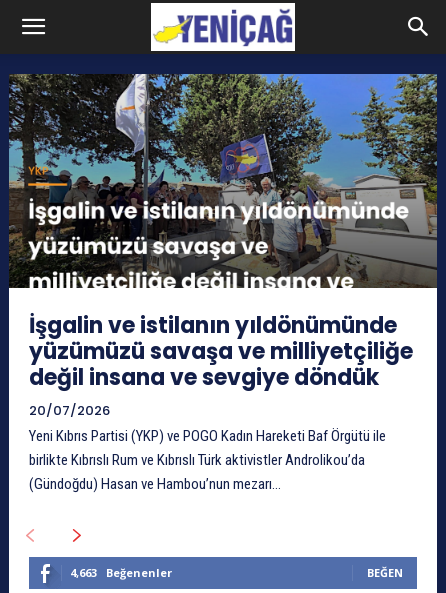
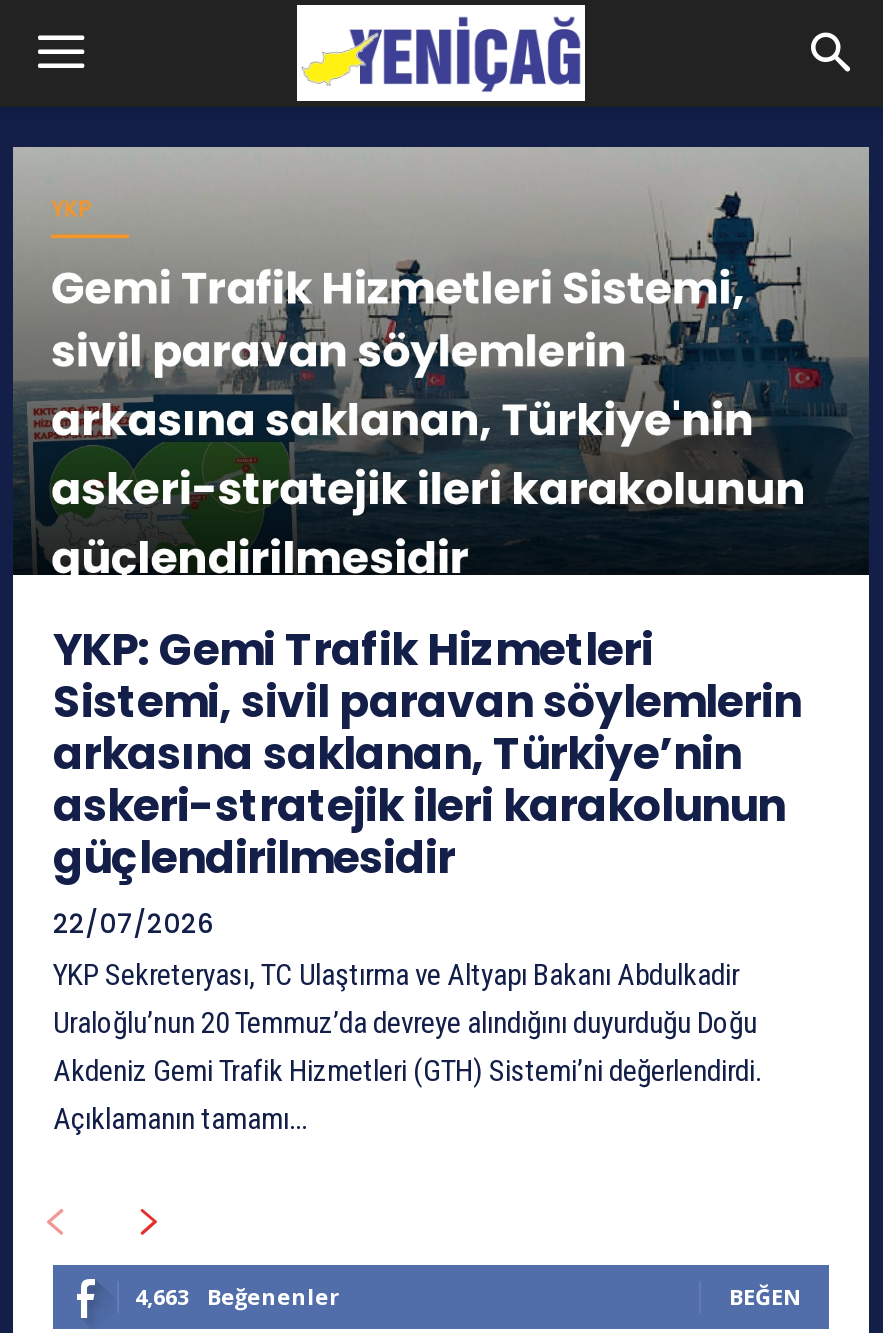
- [image]
- İşgalin ve istilanın yıldönümünde
- yüzümüzü savaşa ve milliyetçiliğe
- değil insana ve sevgiye döndük
- 20/07/2026
- Yeni Kıbrıs Partisi (YKP) ve POGO Kadın Hareketi Baf Örgütü ile
- birlikte Kıbrıslı Rum ve Kıbrıslı Türk aktivistler Androlikou’da
- (Gündoğdu) Hasan ve Hambou’nun mezarı...
+ [image]
+ YKP: Gemi Trafik Hizmetleri
+ Sistemi, sivil paravan söylemlerin
+ arkasına saklanan, Türkiye’nin
+ askeri-stratejik ileri karakolunun
+ güçlendirilmesidir
+ 22/07/2026
+ YKP Sekreteryası, TC Ulaştırma ve Altyapı Bakanı Abdulkadir
+ Uraloğlu’nun 20 Temmuz’da devreye alındığını duyurduğu Doğu
+ Akdeniz Gemi Trafik Hizmetleri (GTH) Sistemi’ni değerlendirdi.
+ Açıklamanın tamamı...
